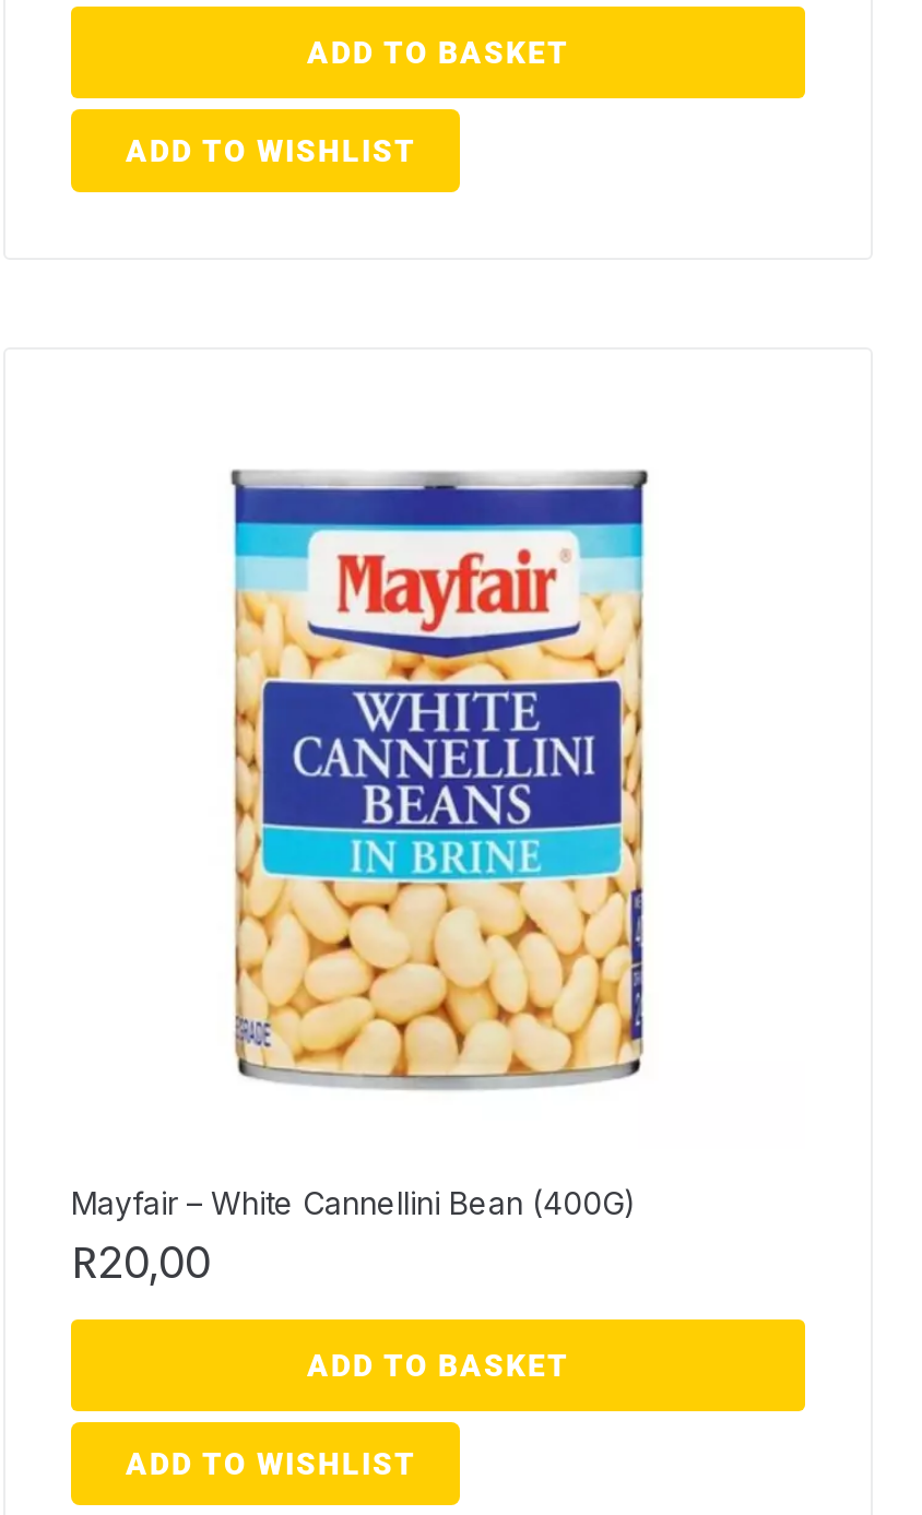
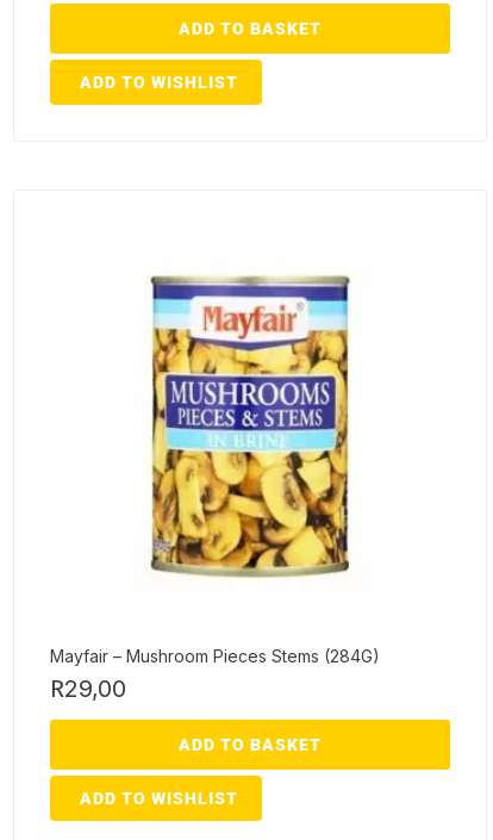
- [image]
+ [image]

- Mayfair – White Cannellini Bean (400G)
+ Mayfair – Mushroom Pieces Stems (284G)

- R20,00
+ R29,00
